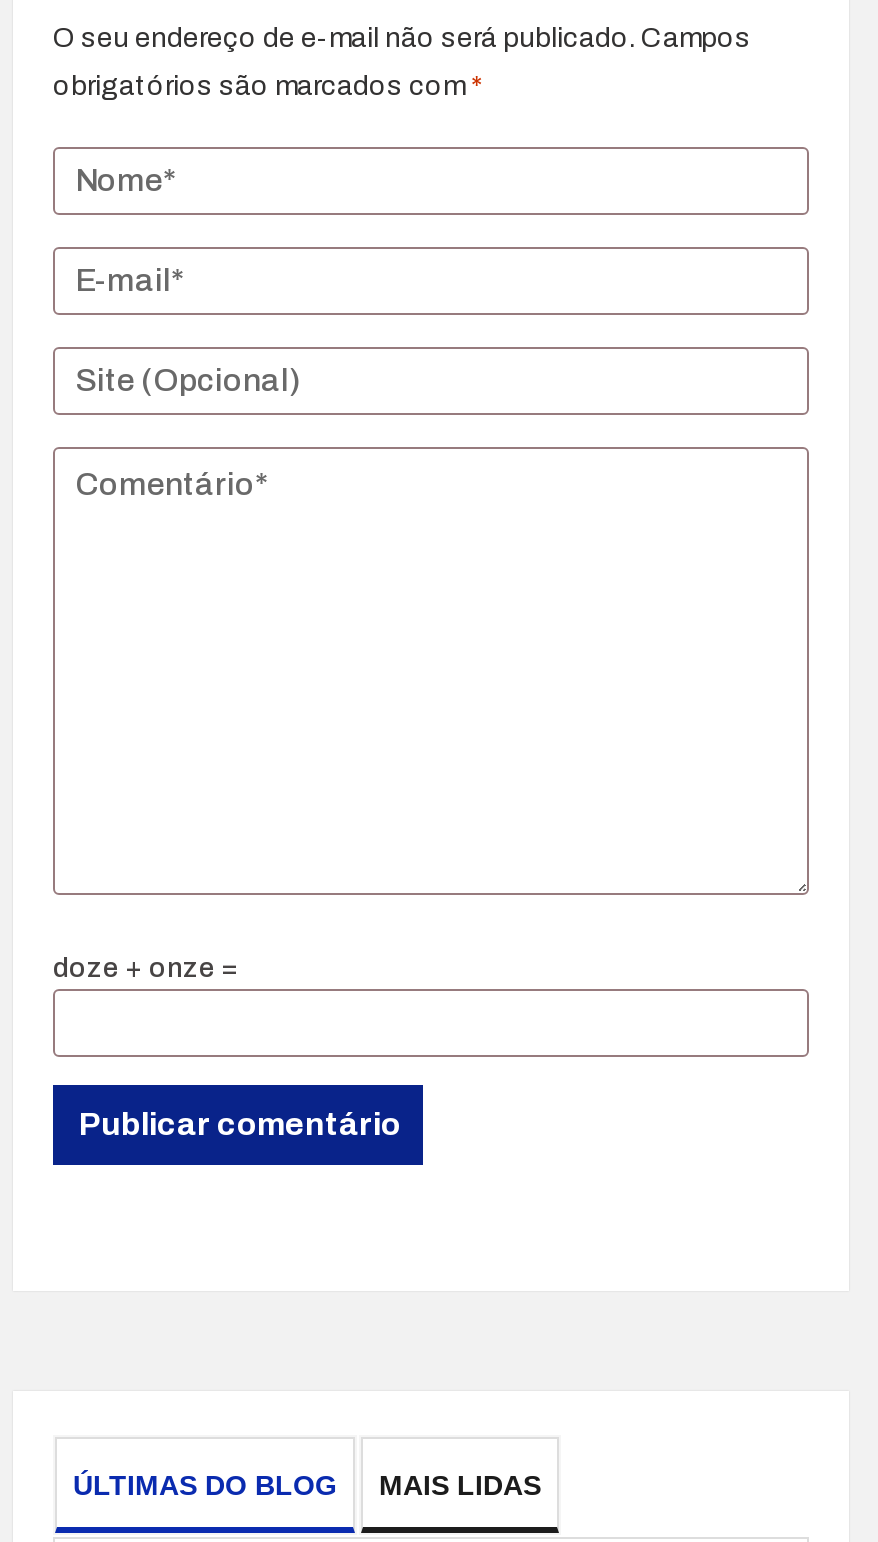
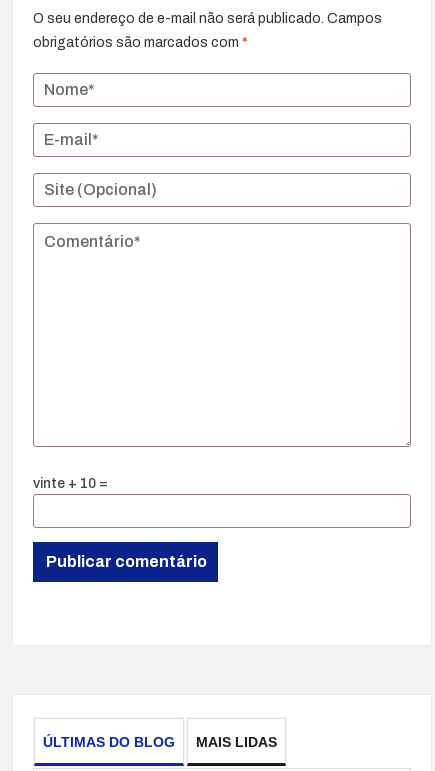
- doze + onze =
+ vinte + 10 =
